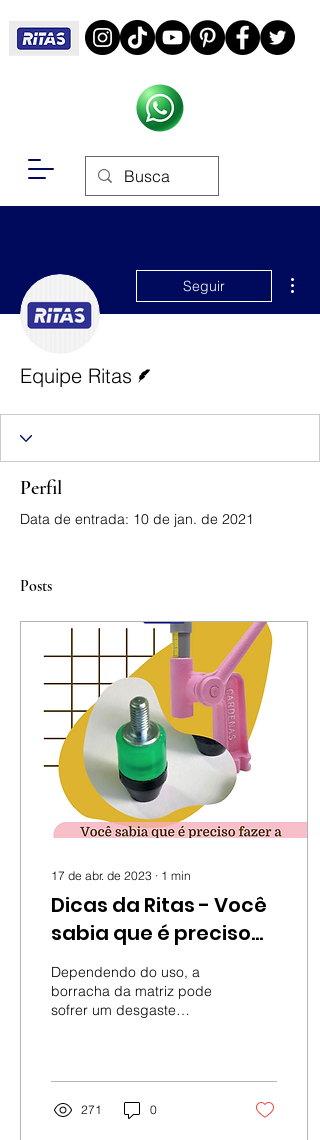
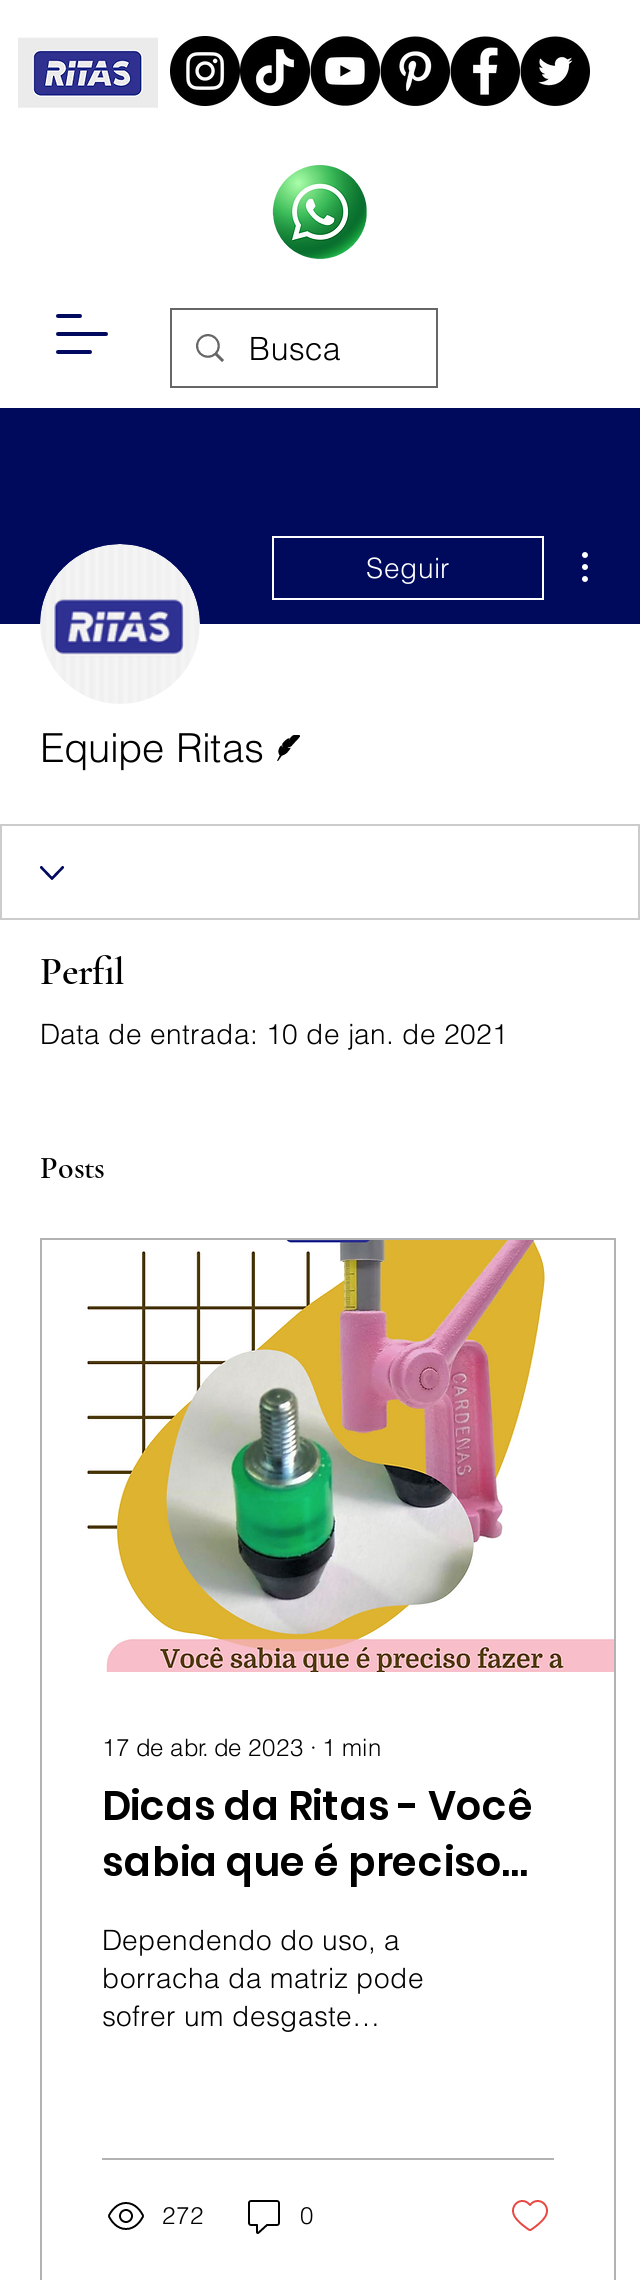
- 271
+ 272
